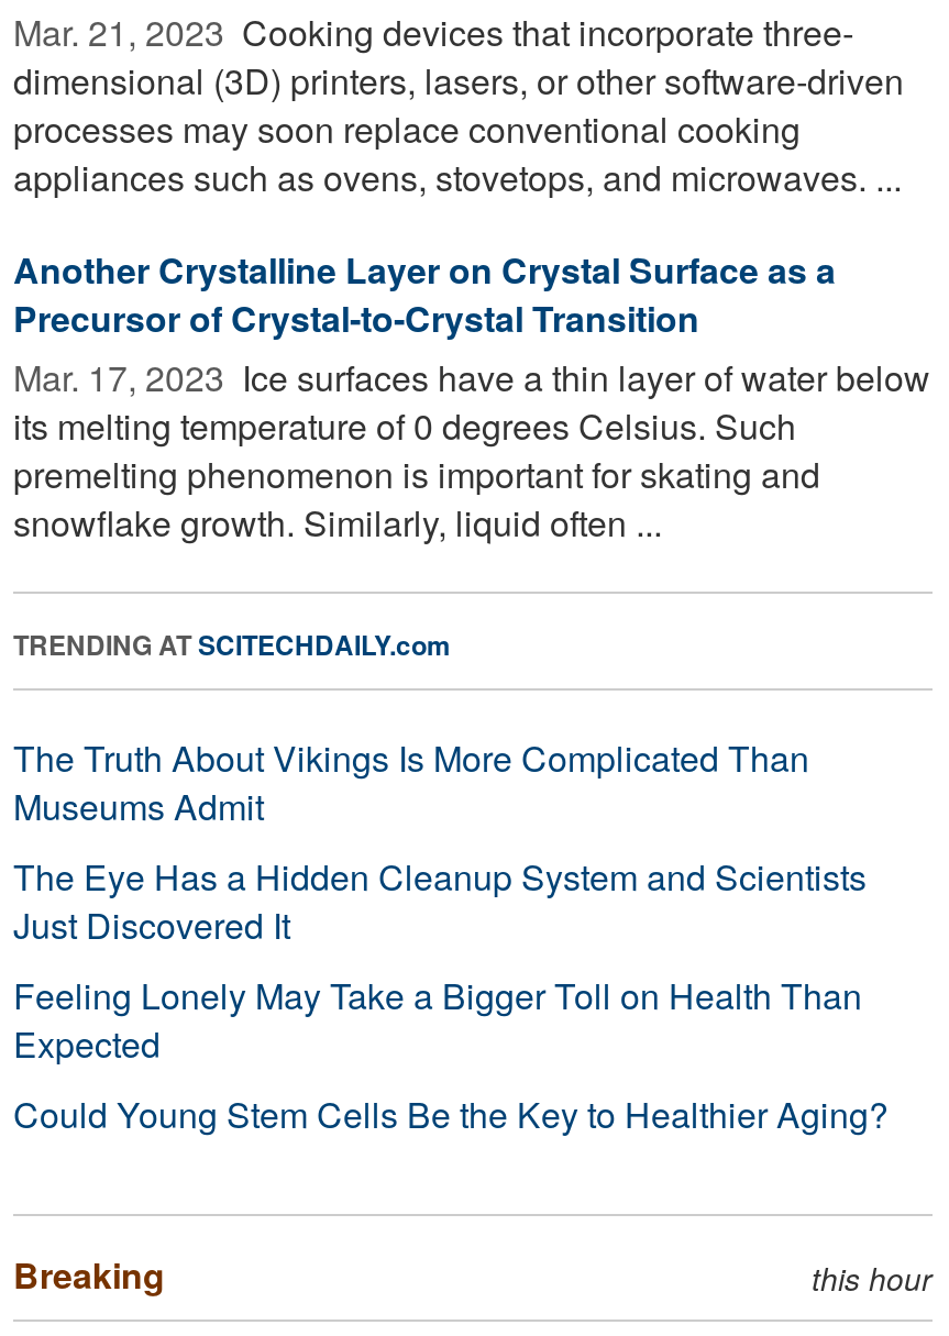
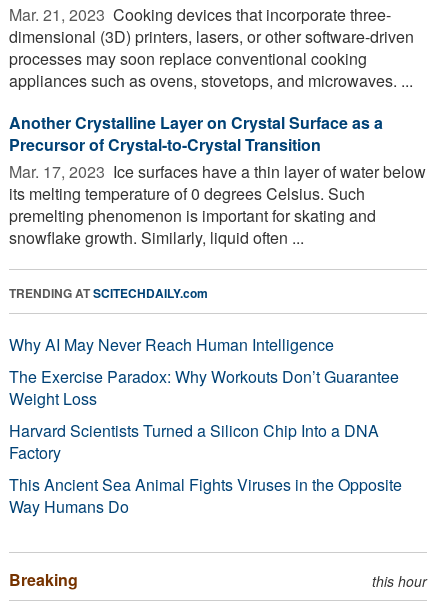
- The Truth About Vikings Is More Complicated Than
- Museums Admit
- The Eye Has a Hidden Cleanup System and Scientists
- Just Discovered It
- Feeling Lonely May Take a Bigger Toll on Health Than
- Expected
- Could Young Stem Cells Be the Key to Healthier Aging?
+ Why AI May Never Reach Human Intelligence
+ The Exercise Paradox: Why Workouts Don’t Guarantee
+ Weight Loss
+ Harvard Scientists Turned a Silicon Chip Into a DNA
+ Factory
+ This Ancient Sea Animal Fights Viruses in the Opposite
+ Way Humans Do
